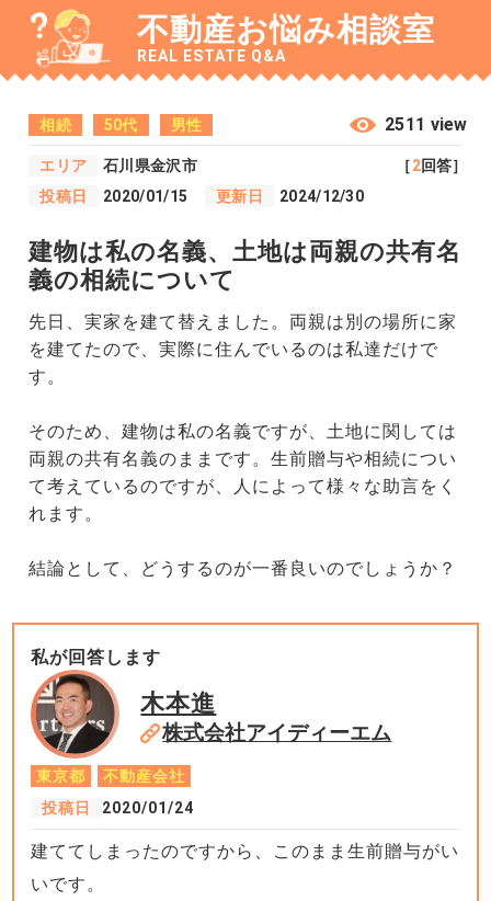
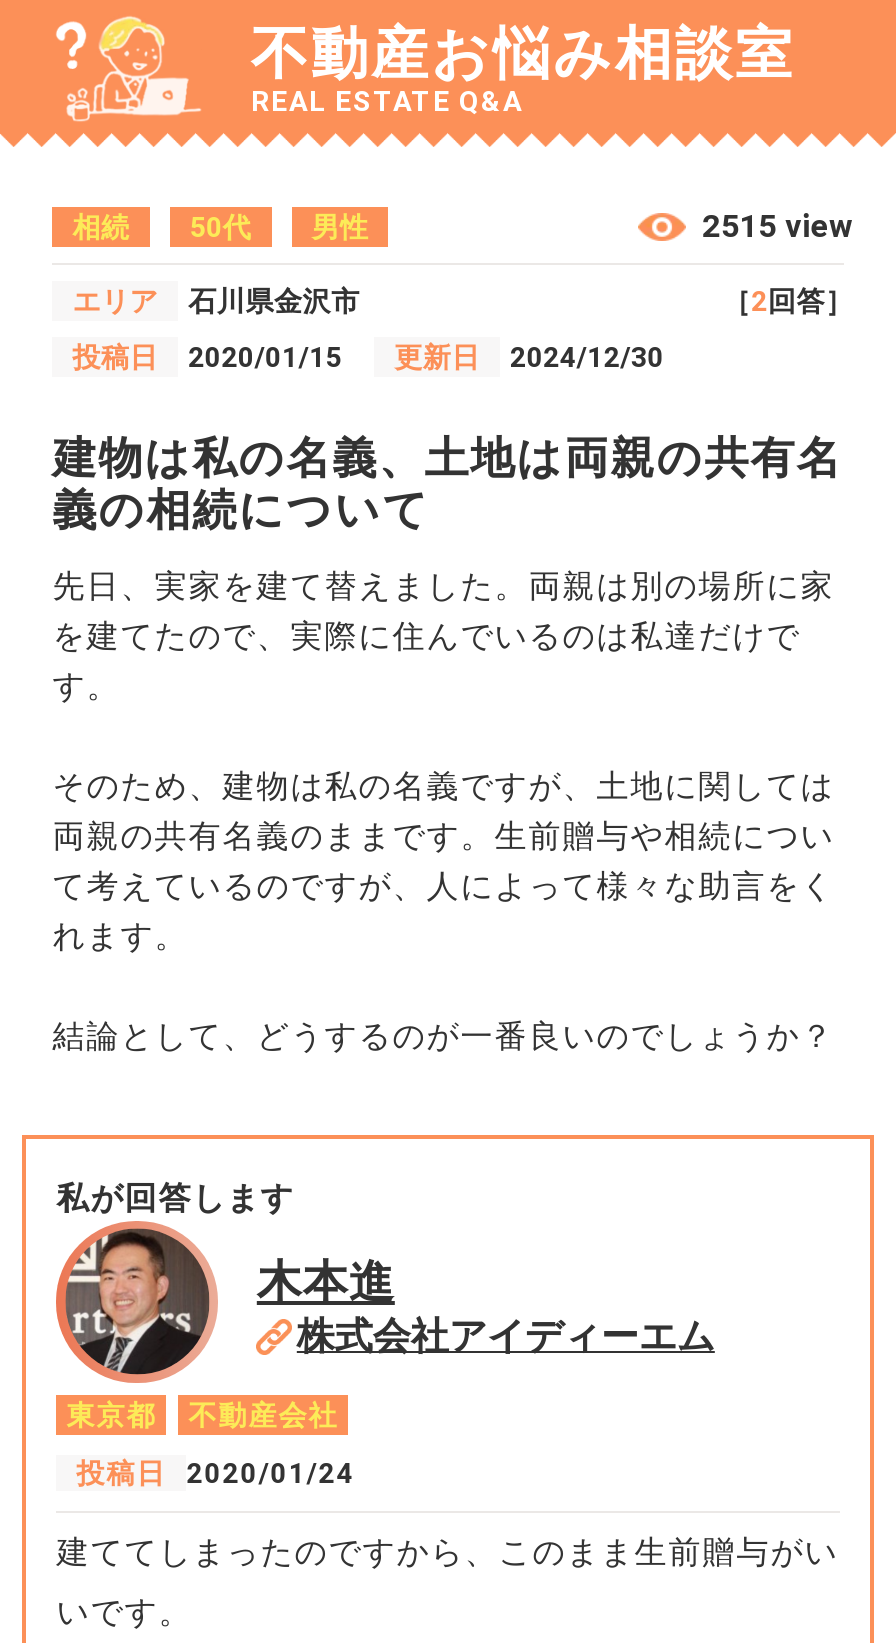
- 2511 view
+ 2515 view
